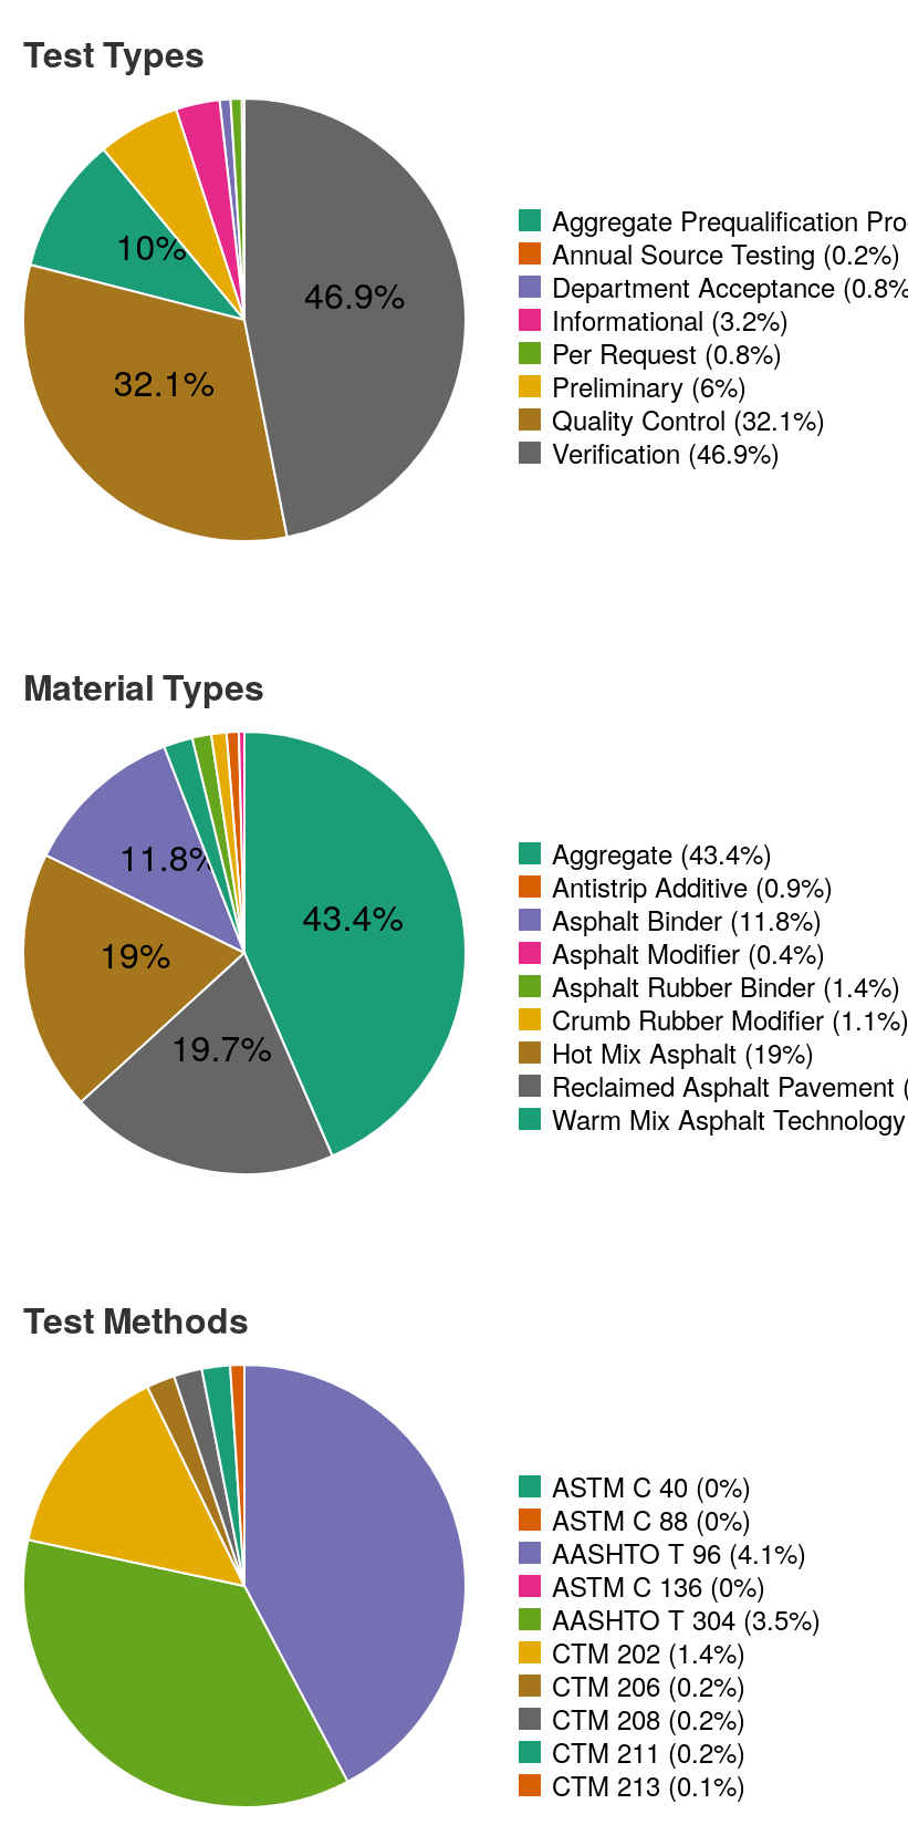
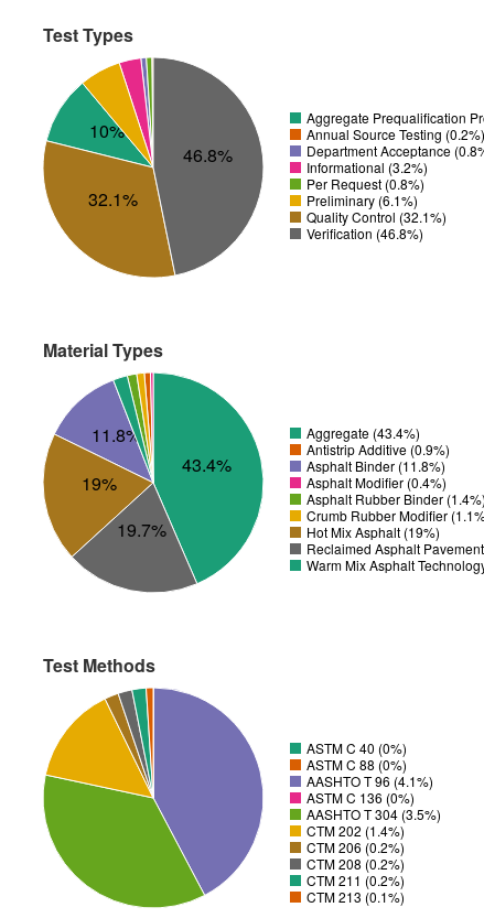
- 46.9%
+ 46.8%

- Preliminary (6%)
+ Preliminary (6.1%)

- Verification (46.9%)
+ Verification (46.8%)
